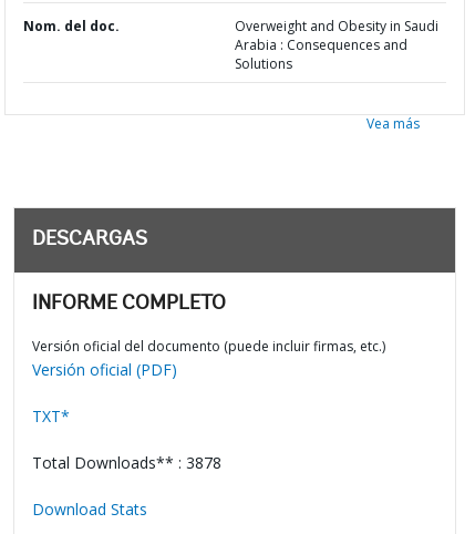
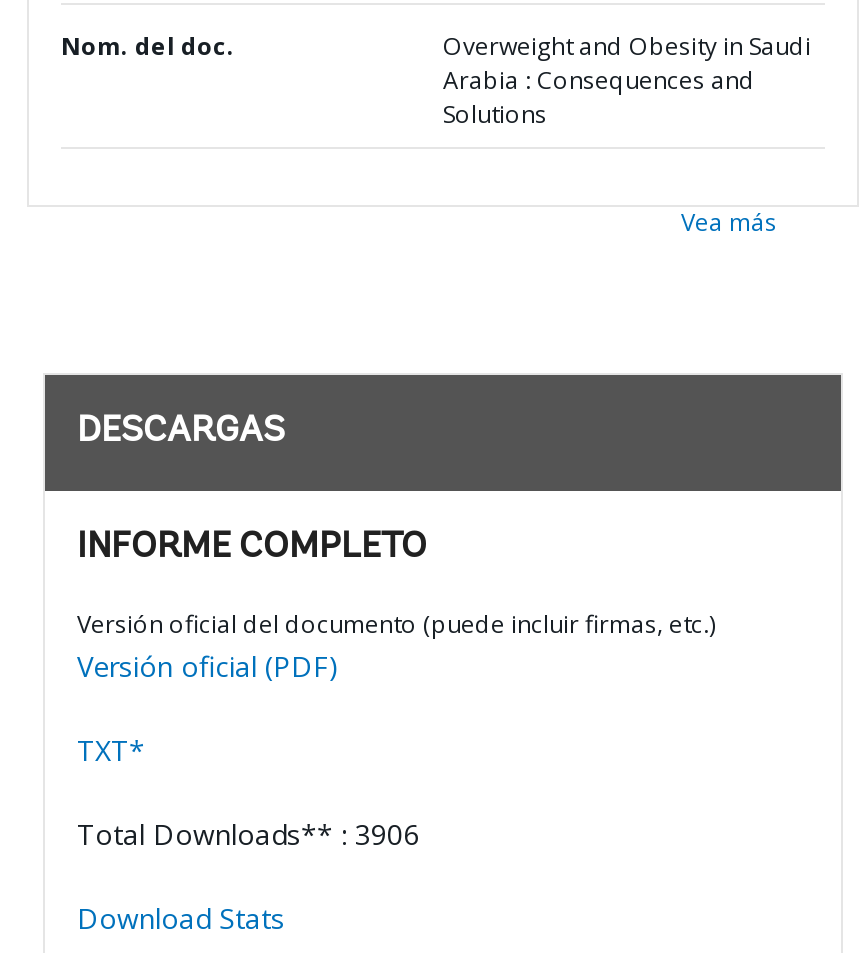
- Total Downloads** : 3878
+ Total Downloads** : 3906
